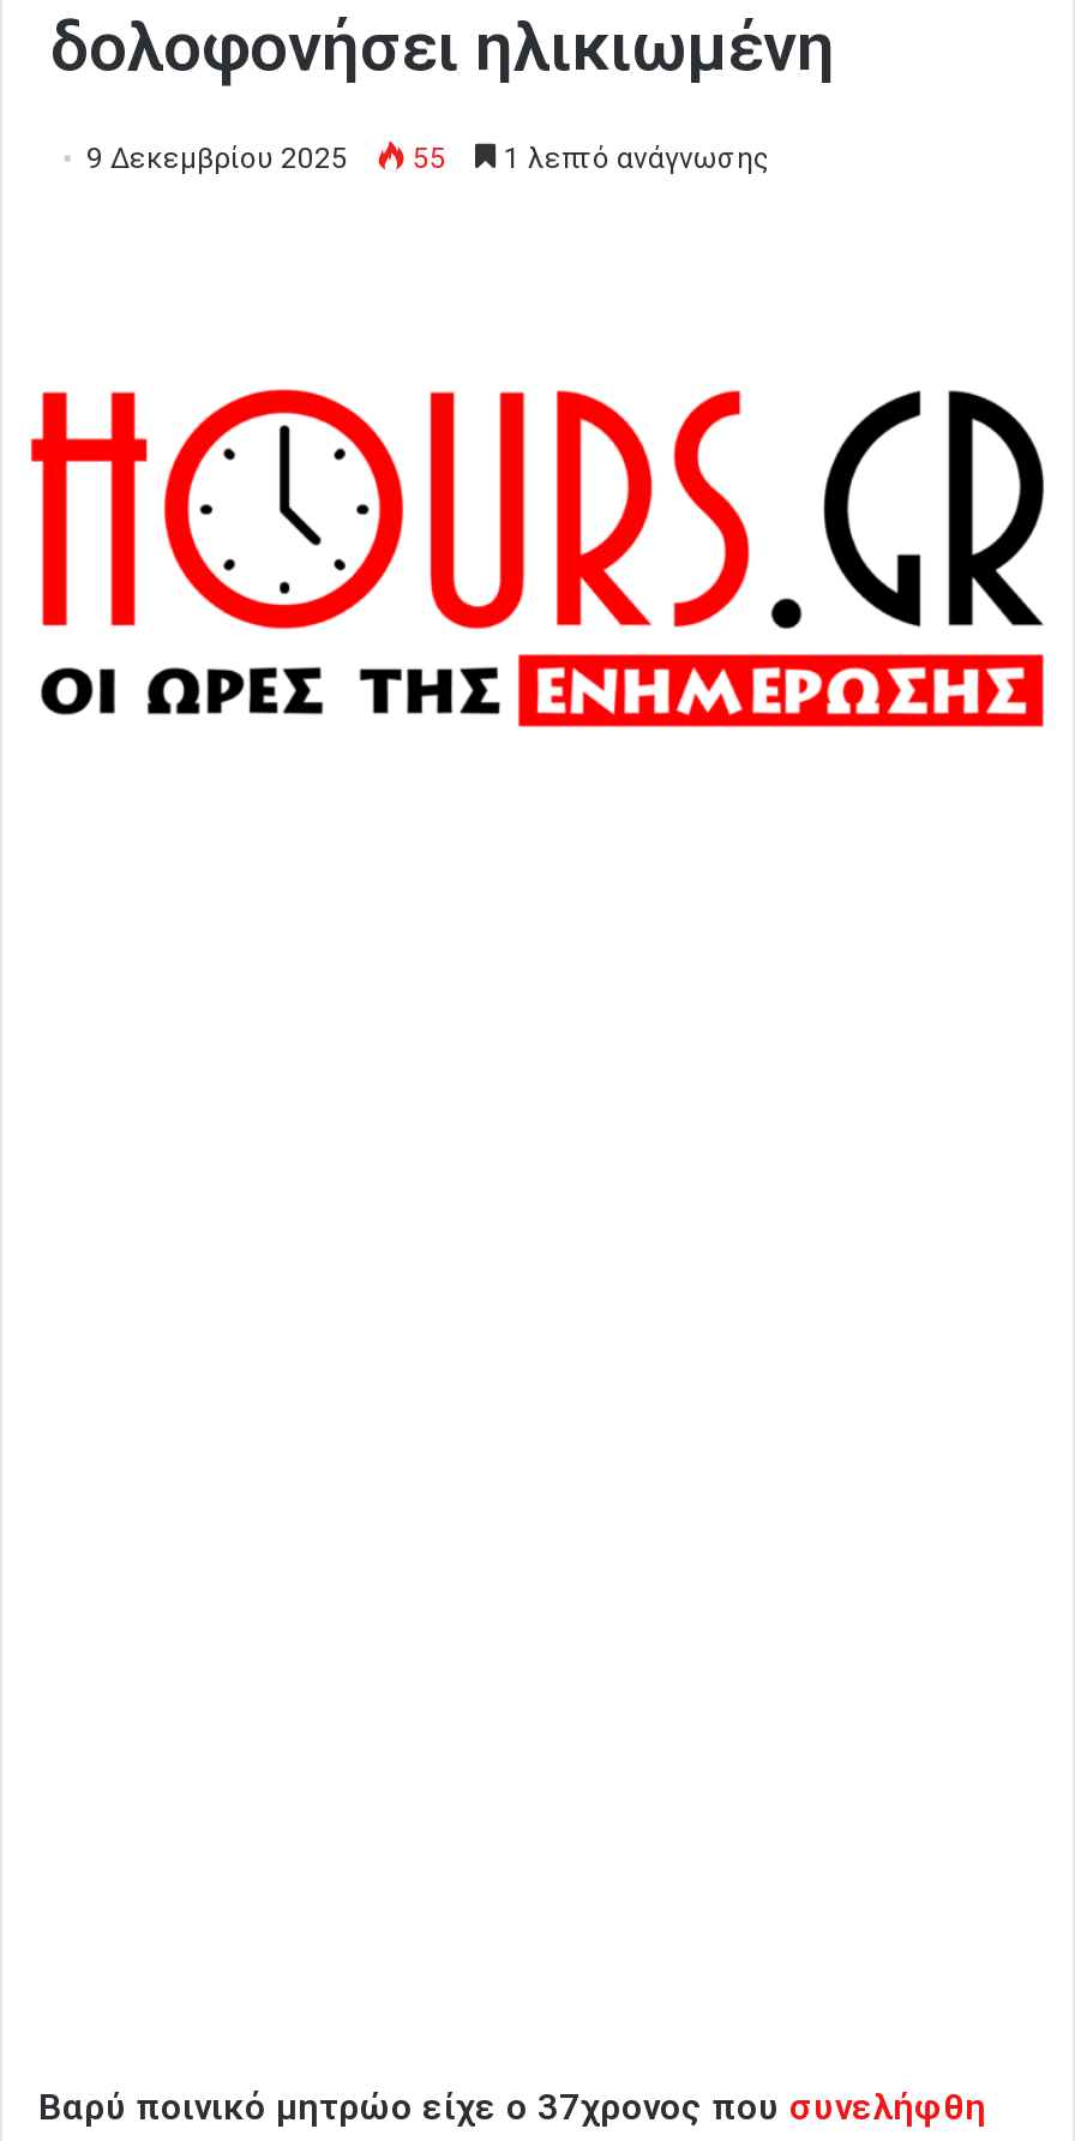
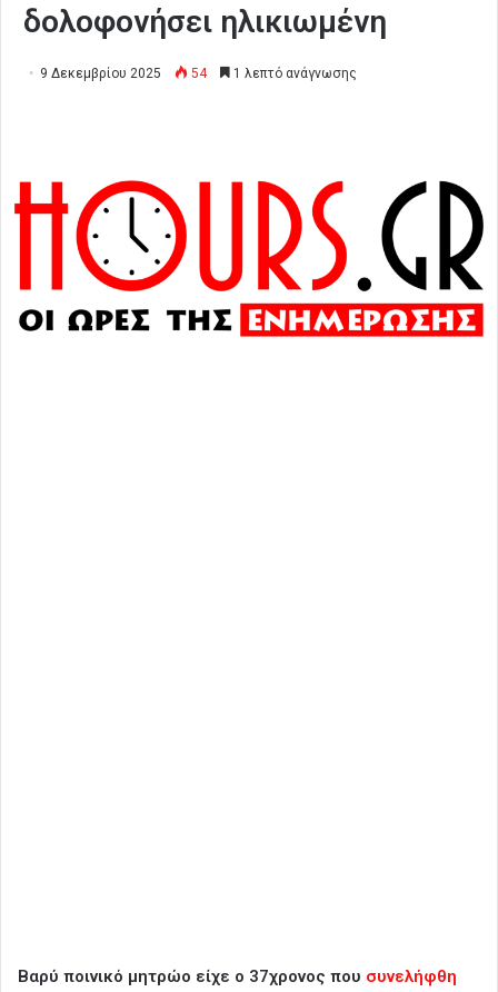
- 9 Δεκεμβρίου 2025 55 1 λεπτό ανάγνωσης
+ 9 Δεκεμβρίου 2025 54 1 λεπτό ανάγνωσης
